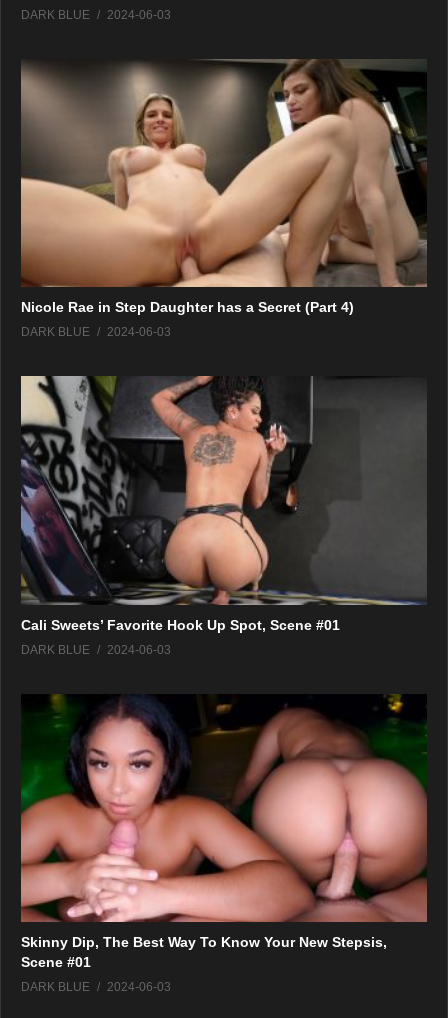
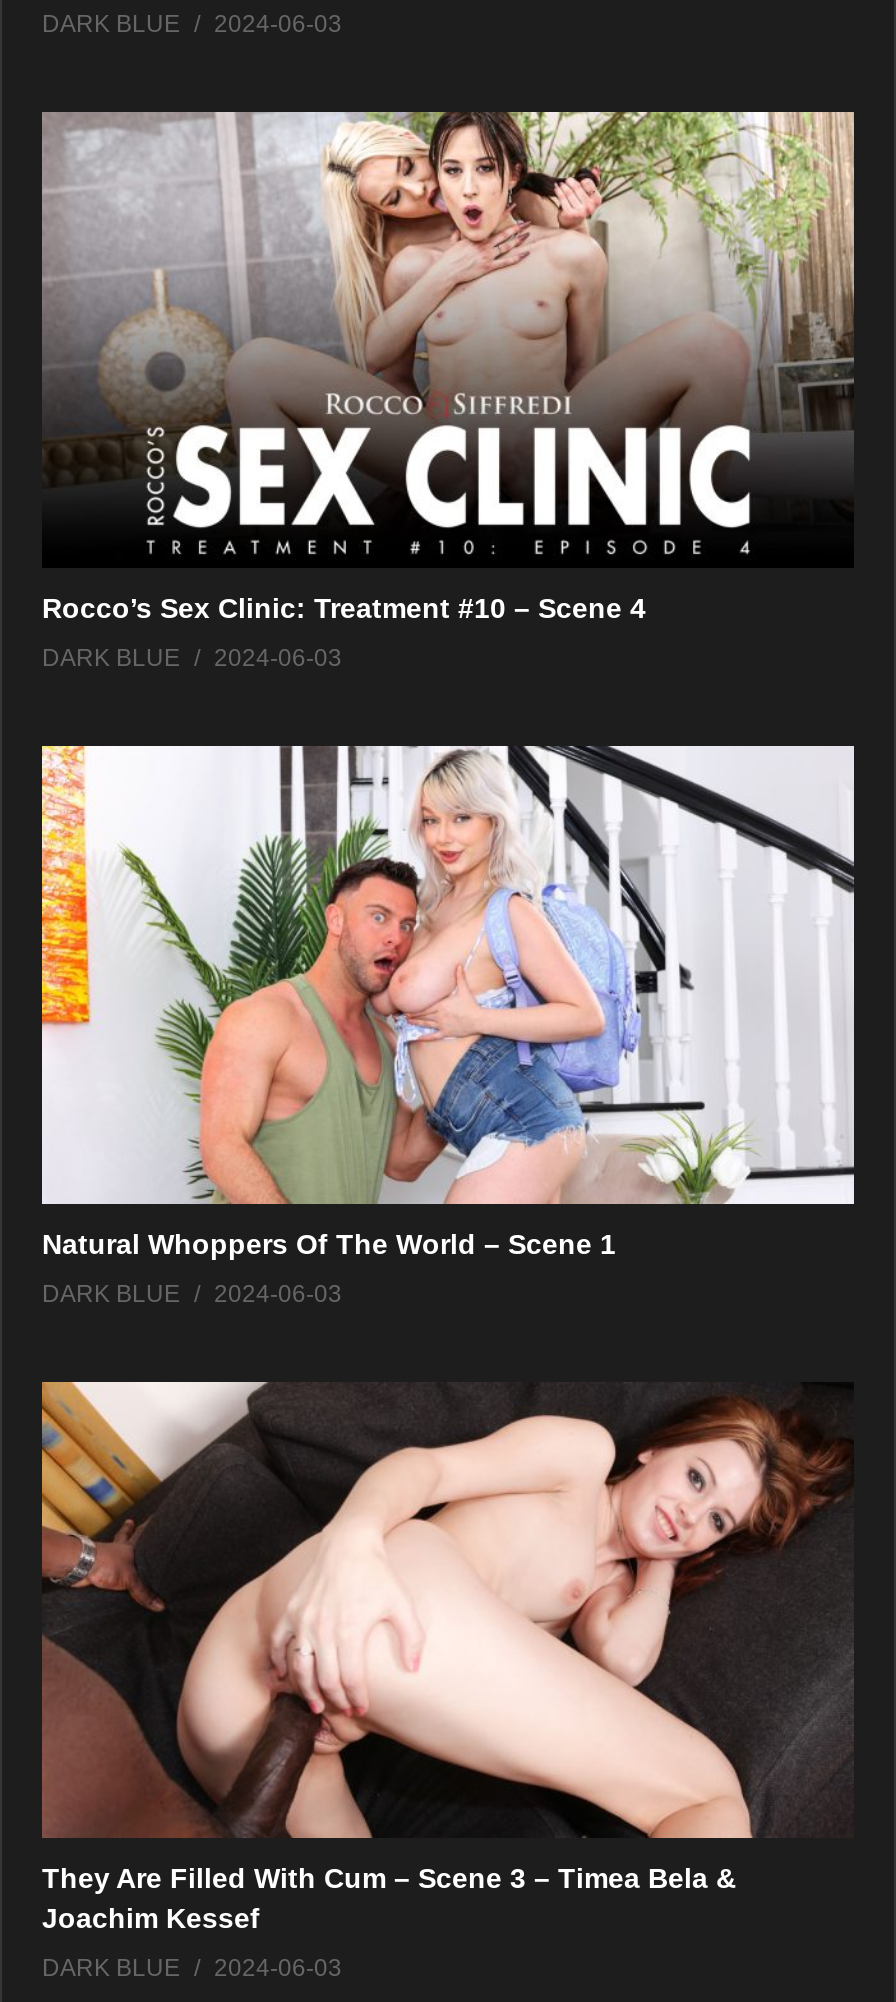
- [image]
- Nicole Rae in Step Daughter has a Secret (Part 4)
+ [image]
+ Rocco’s Sex Clinic: Treatment #10 – Scene 4

- [image]
- Cali Sweets’ Favorite Hook Up Spot, Scene #01
+ [image]
+ Natural Whoppers Of The World – Scene 1

- [image]
- Skinny Dip, The Best Way To Know Your New Stepsis,
- Scene #01
+ [image]
+ They Are Filled With Cum – Scene 3 – Timea Bela &
+ Joachim Kessef
